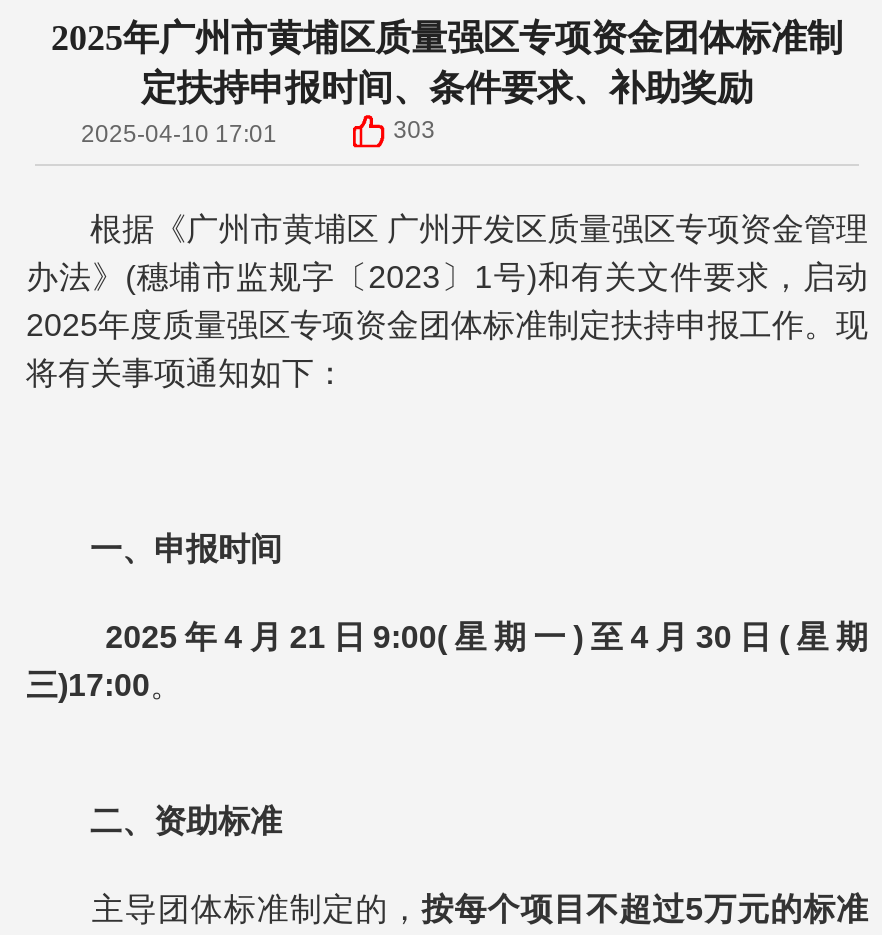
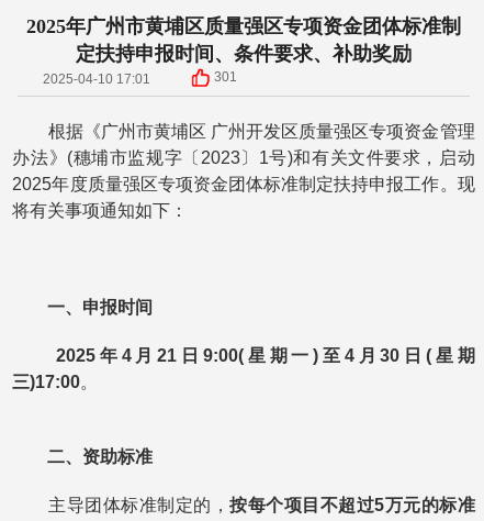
- 303
+ 301
